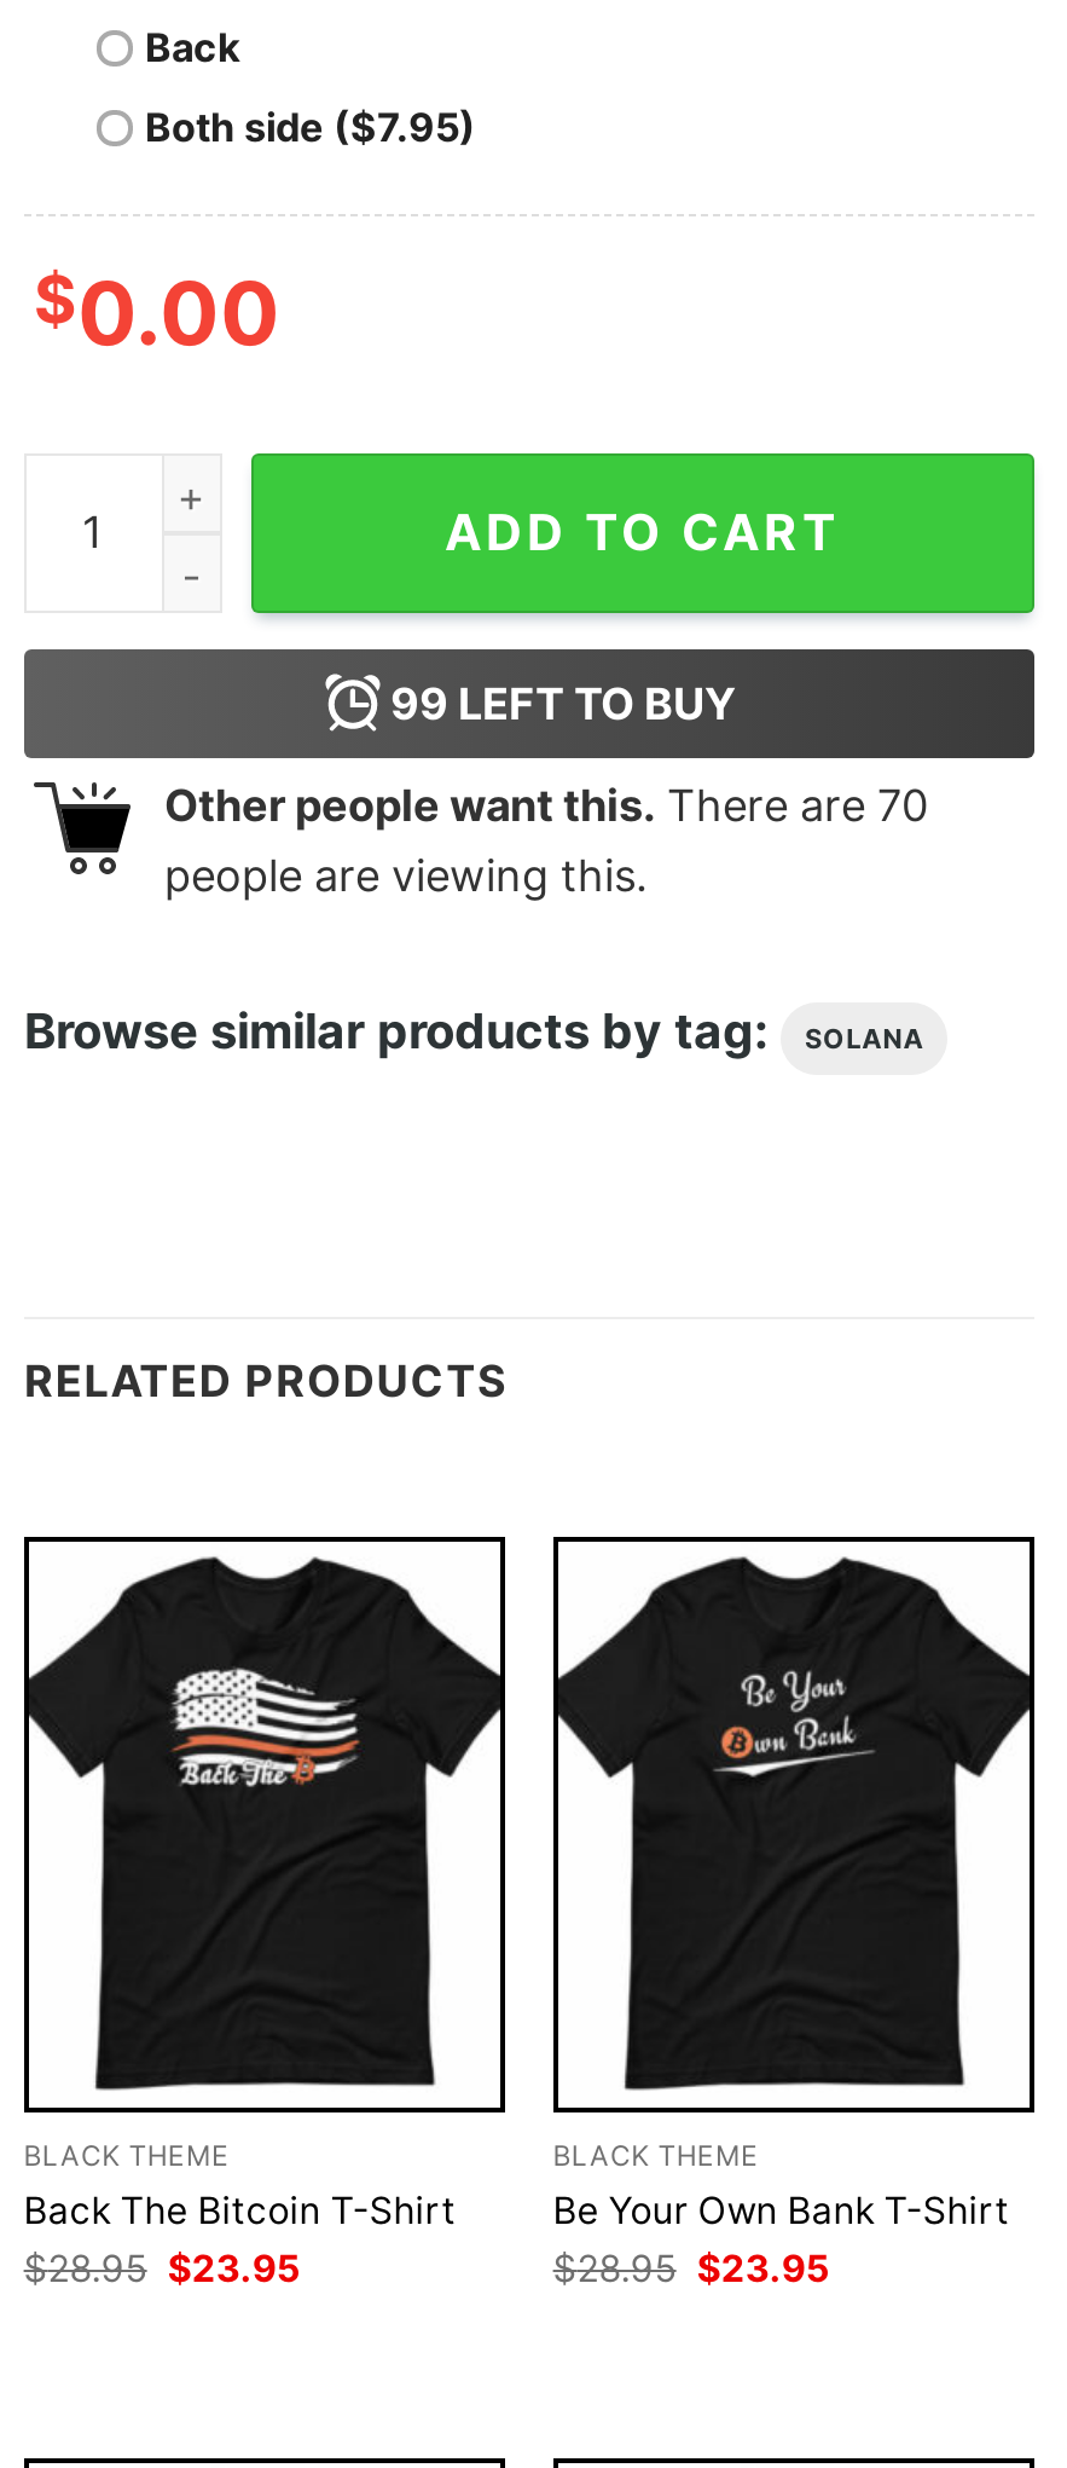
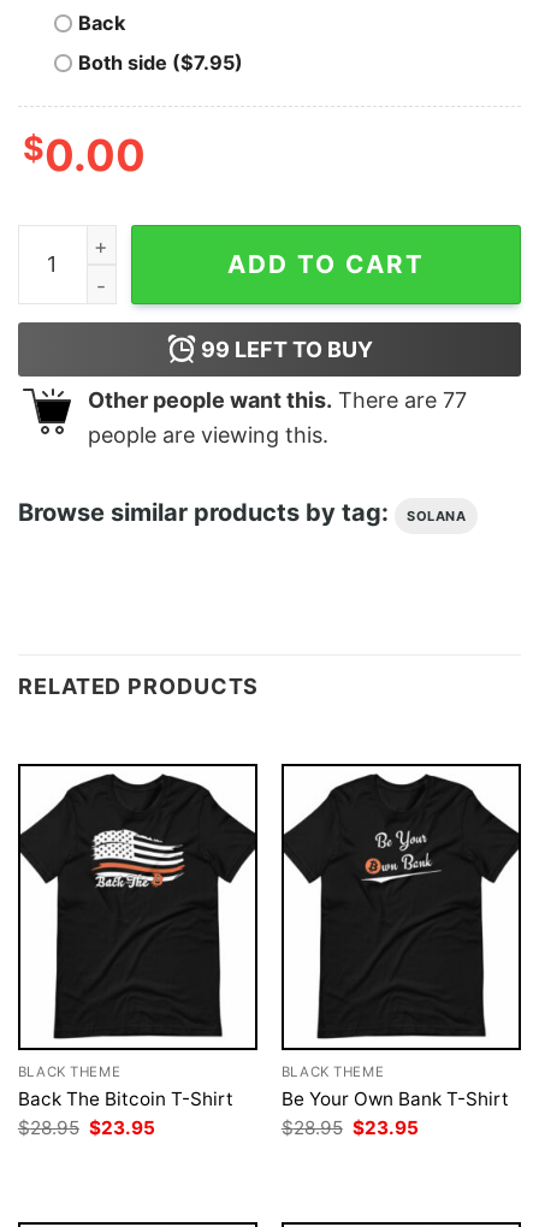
- Other people want this. There are 70
+ Other people want this. There are 77
